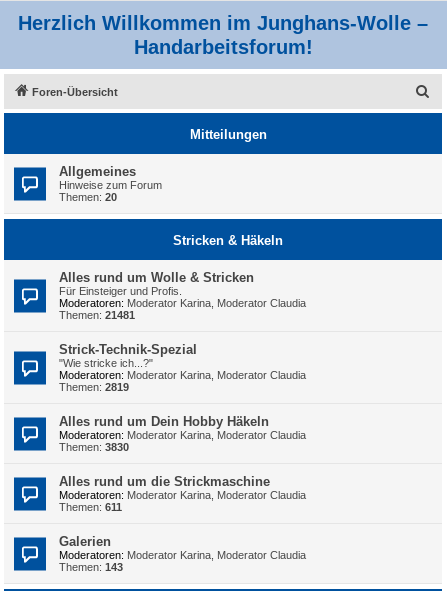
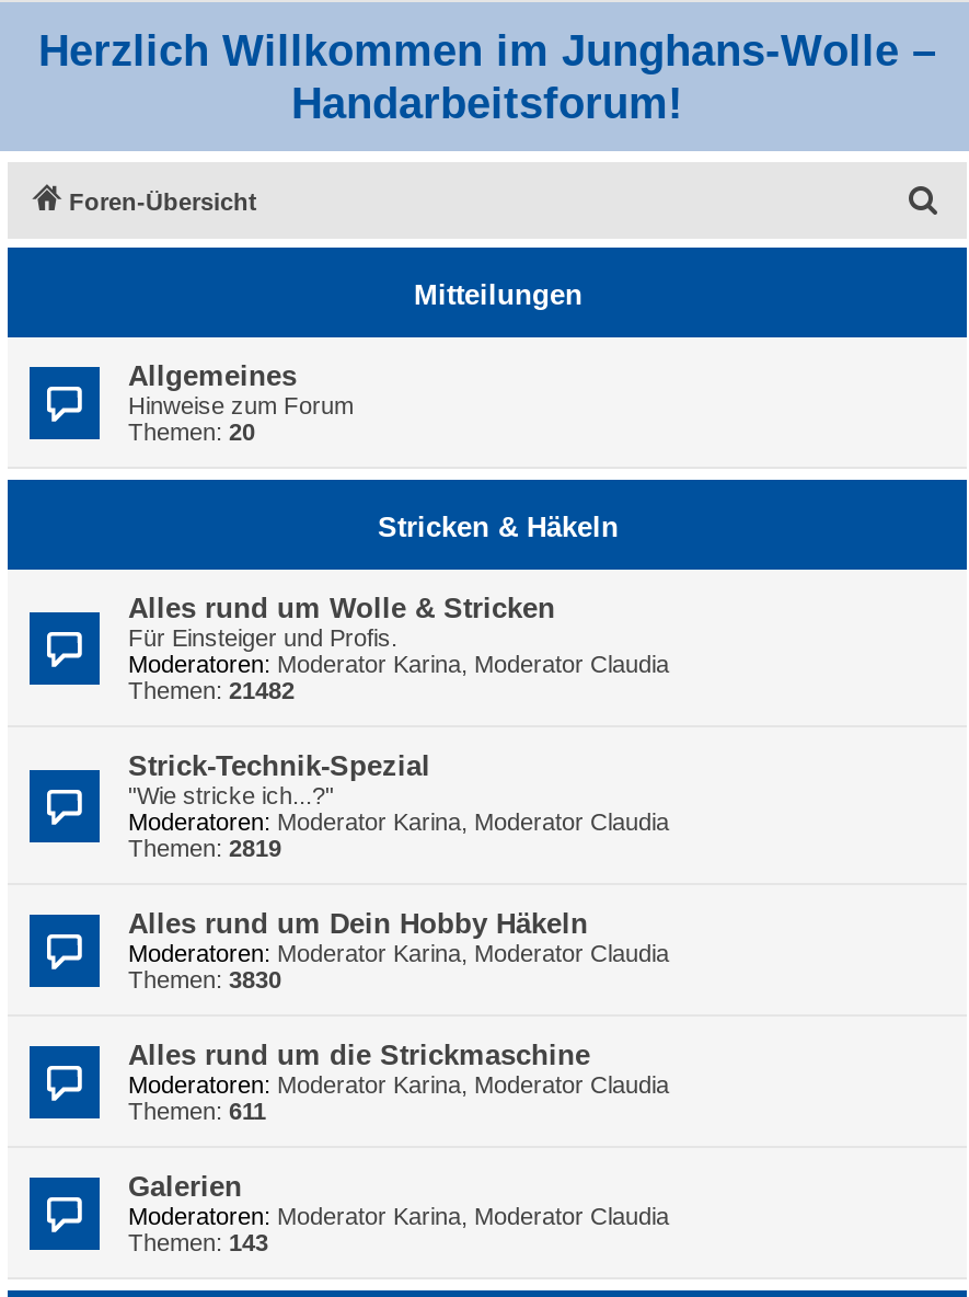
- Themen: 21481
+ Themen: 21482
